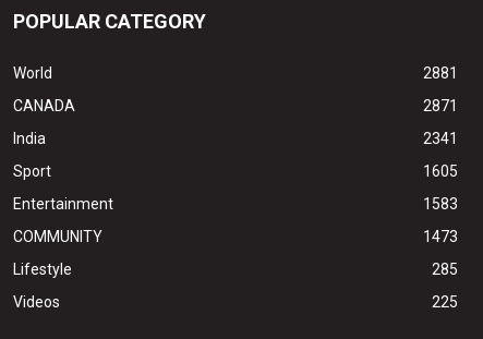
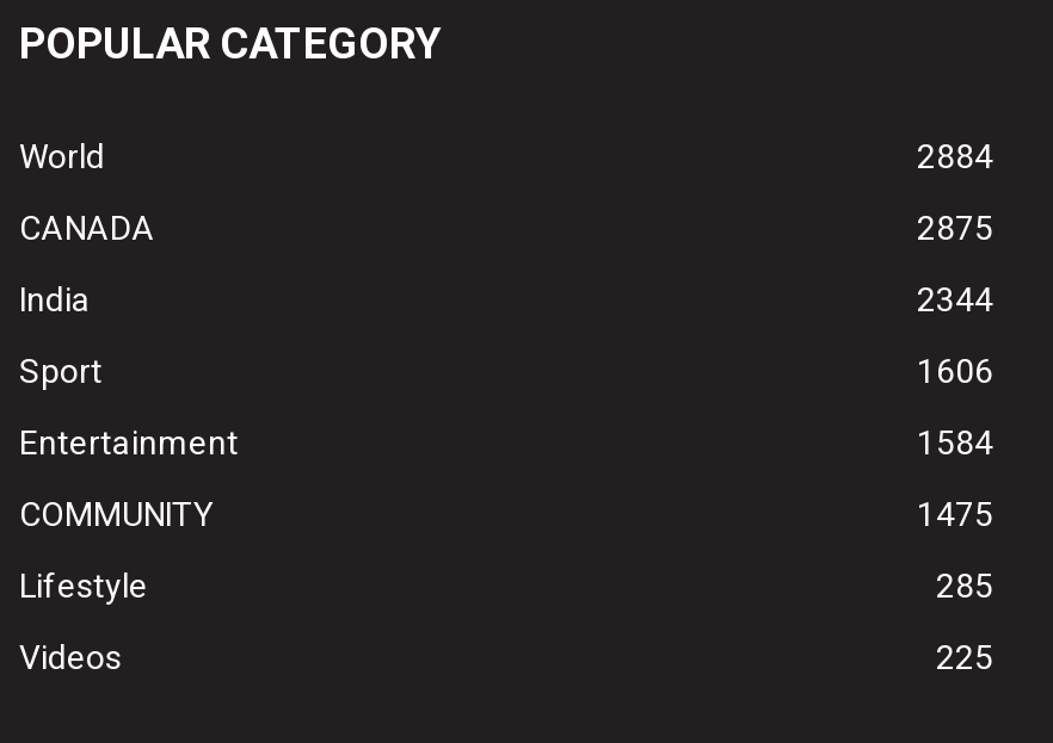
- 2881
+ 2884

- 2871
+ 2875

- 2341
+ 2344

- 1605
+ 1606

- 1583
+ 1584

- 1473
+ 1475
